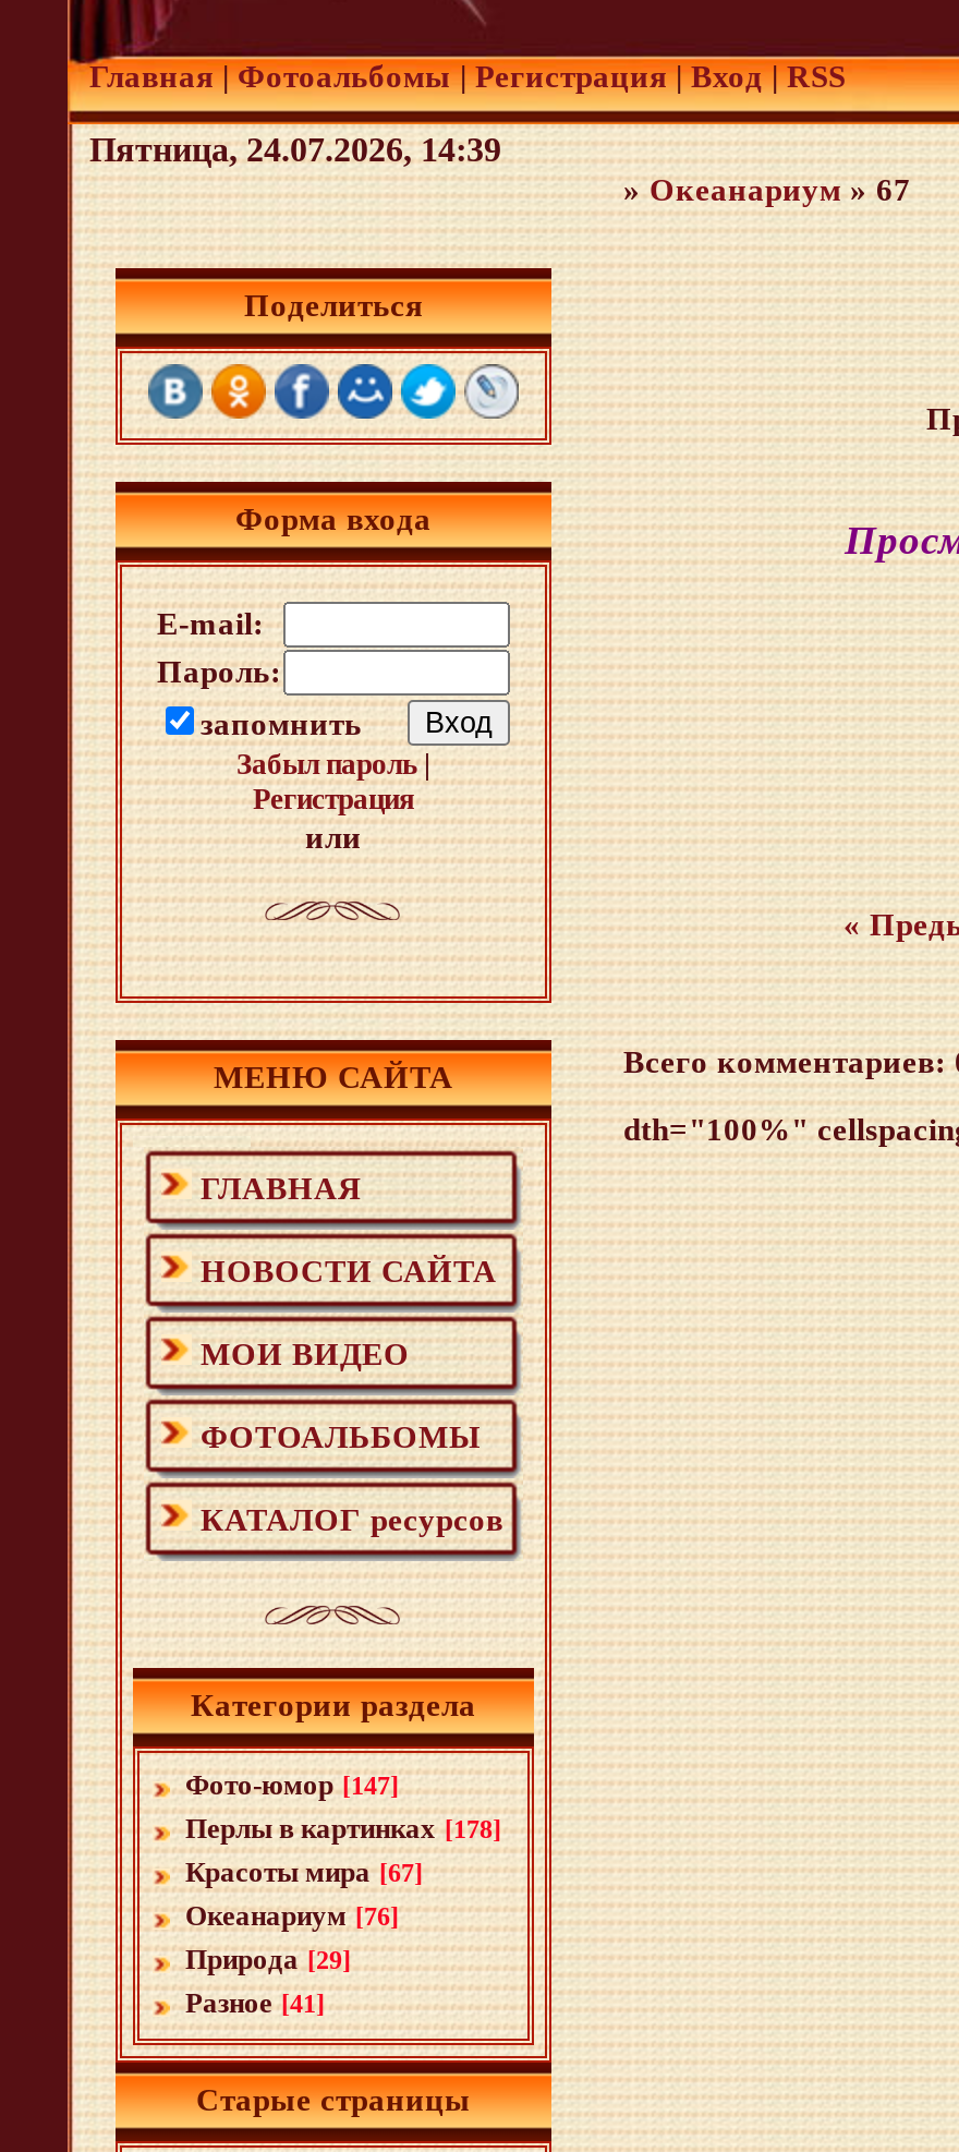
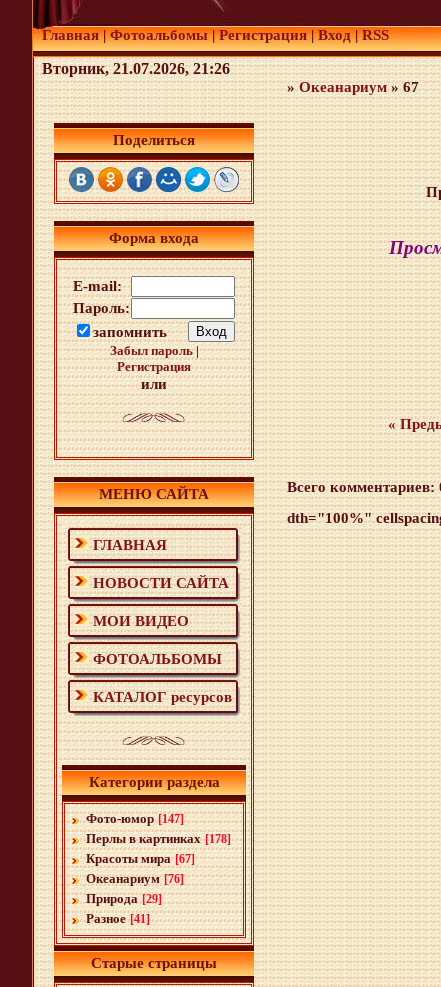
- Пятница, 24.07.2026, 14:39
+ Вторник, 21.07.2026, 21:26
